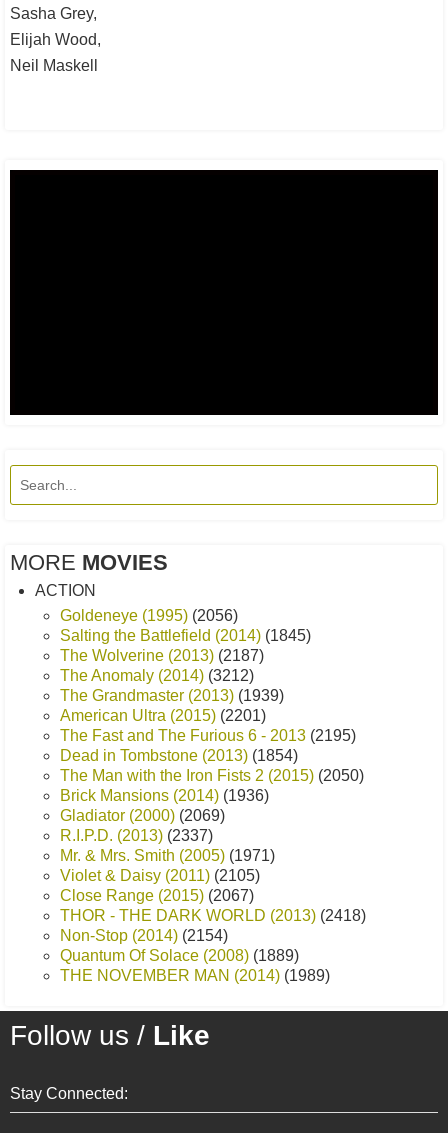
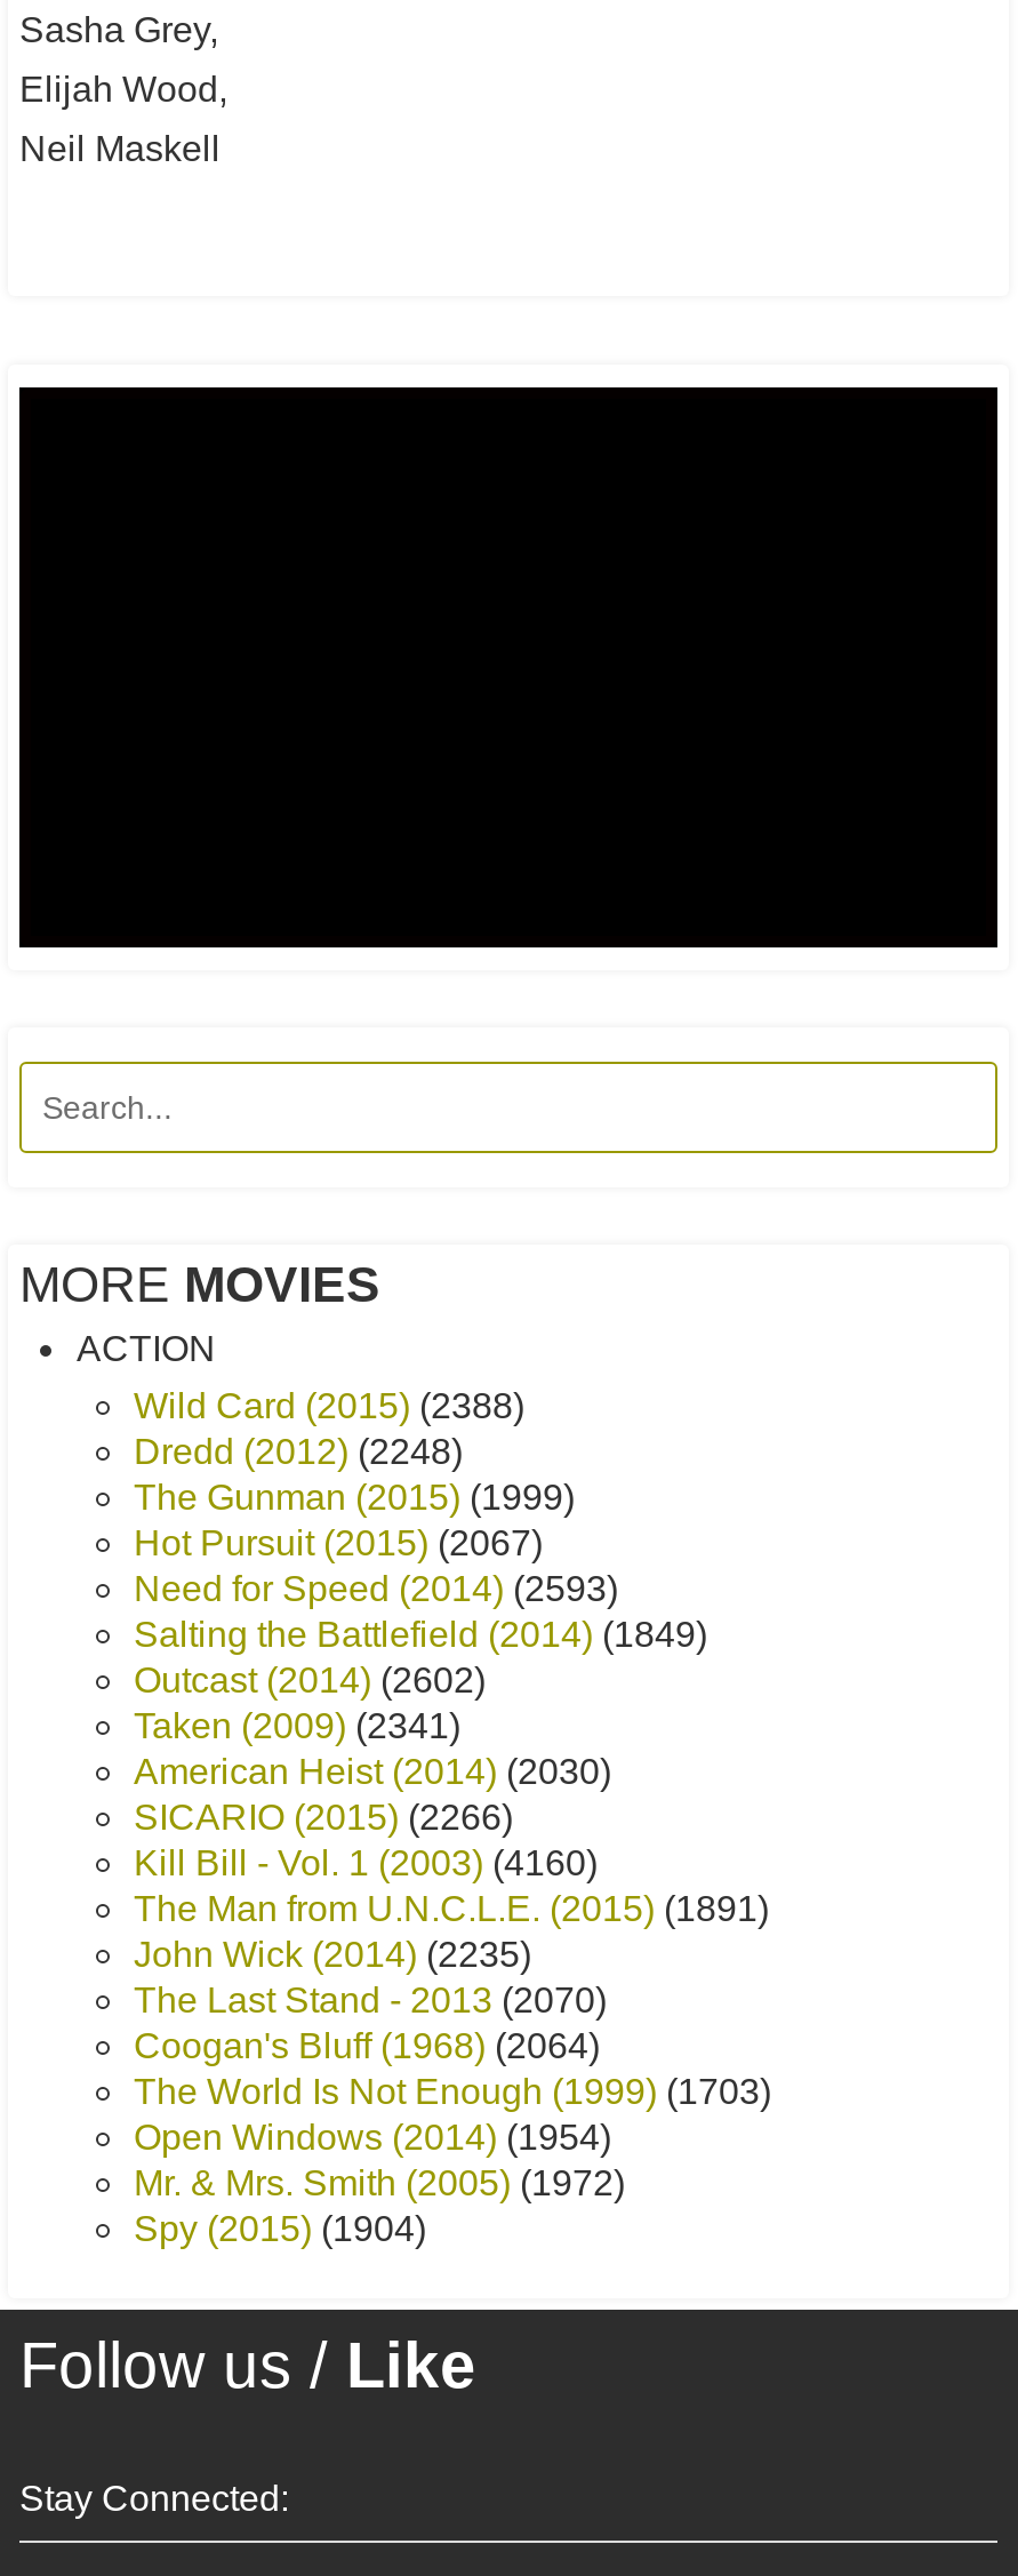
- Goldeneye (1995) (2056)
- Salting the Battlefield (2014) (1845)
- The Wolverine (2013) (2187)
- The Anomaly (2014) (3212)
- The Grandmaster (2013) (1939)
- American Ultra (2015) (2201)
- The Fast and The Furious 6 - 2013 (2195)
- Dead in Tombstone (2013) (1854)
- The Man with the Iron Fists 2 (2015) (2050)
- Brick Mansions (2014) (1936)
- Gladiator (2000) (2069)
- R.I.P.D. (2013) (2337)
- Mr. & Mrs. Smith (2005) (1971)
- Violet & Daisy (2011) (2105)
- Close Range (2015) (2067)
- THOR - THE DARK WORLD (2013) (2418)
- Non-Stop (2014) (2154)
- Quantum Of Solace (2008) (1889)
- THE NOVEMBER MAN (2014) (1989)
+ Wild Card (2015) (2388)
+ Dredd (2012) (2248)
+ The Gunman (2015) (1999)
+ Hot Pursuit (2015) (2067)
+ Need for Speed (2014) (2593)
+ Salting the Battlefield (2014) (1849)
+ Outcast (2014) (2602)
+ Taken (2009) (2341)
+ American Heist (2014) (2030)
+ SICARIO (2015) (2266)
+ Kill Bill - Vol. 1 (2003) (4160)
+ The Man from U.N.C.L.E. (2015) (1891)
+ John Wick (2014) (2235)
+ The Last Stand - 2013 (2070)
+ Coogan's Bluff (1968) (2064)
+ The World Is Not Enough (1999) (1703)
+ Open Windows (2014) (1954)
+ Mr. & Mrs. Smith (2005) (1972)
+ Spy (2015) (1904)
